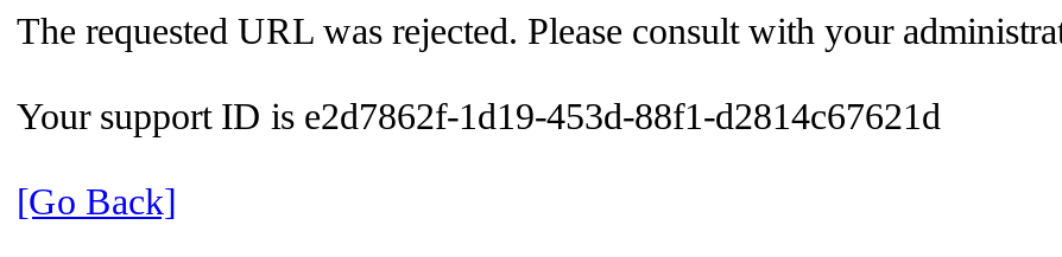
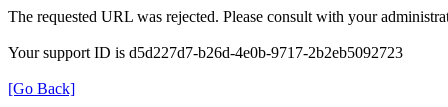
- Your support ID is e2d7862f-1d19-453d-88f1-d2814c67621d
+ Your support ID is d5d227d7-b26d-4e0b-9717-2b2eb5092723
